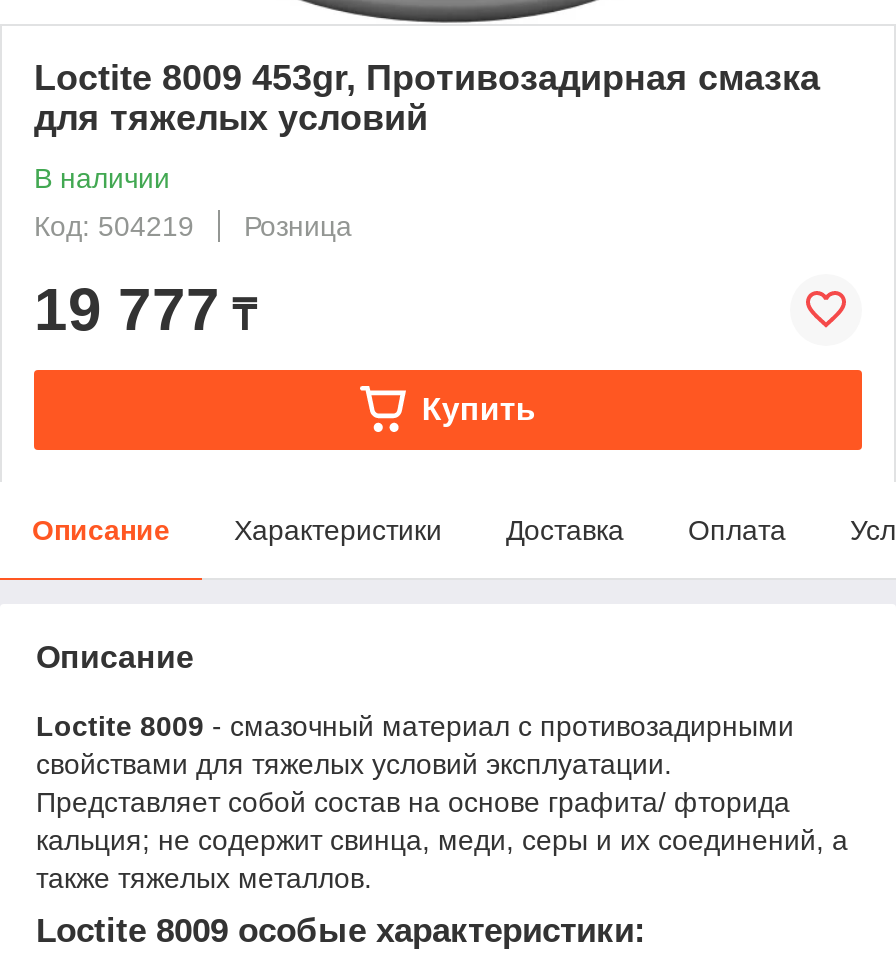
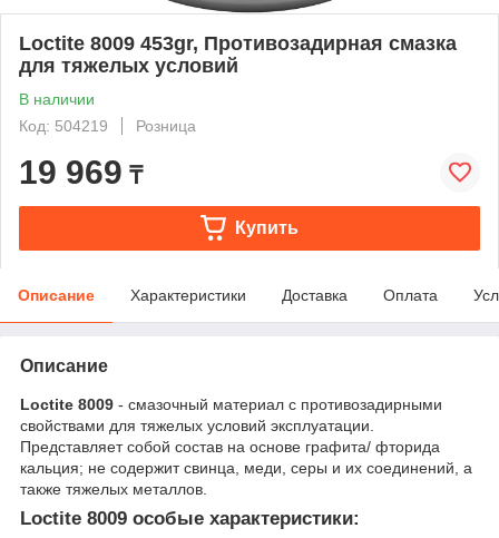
- 19 777 ₸
+ 19 969 ₸
